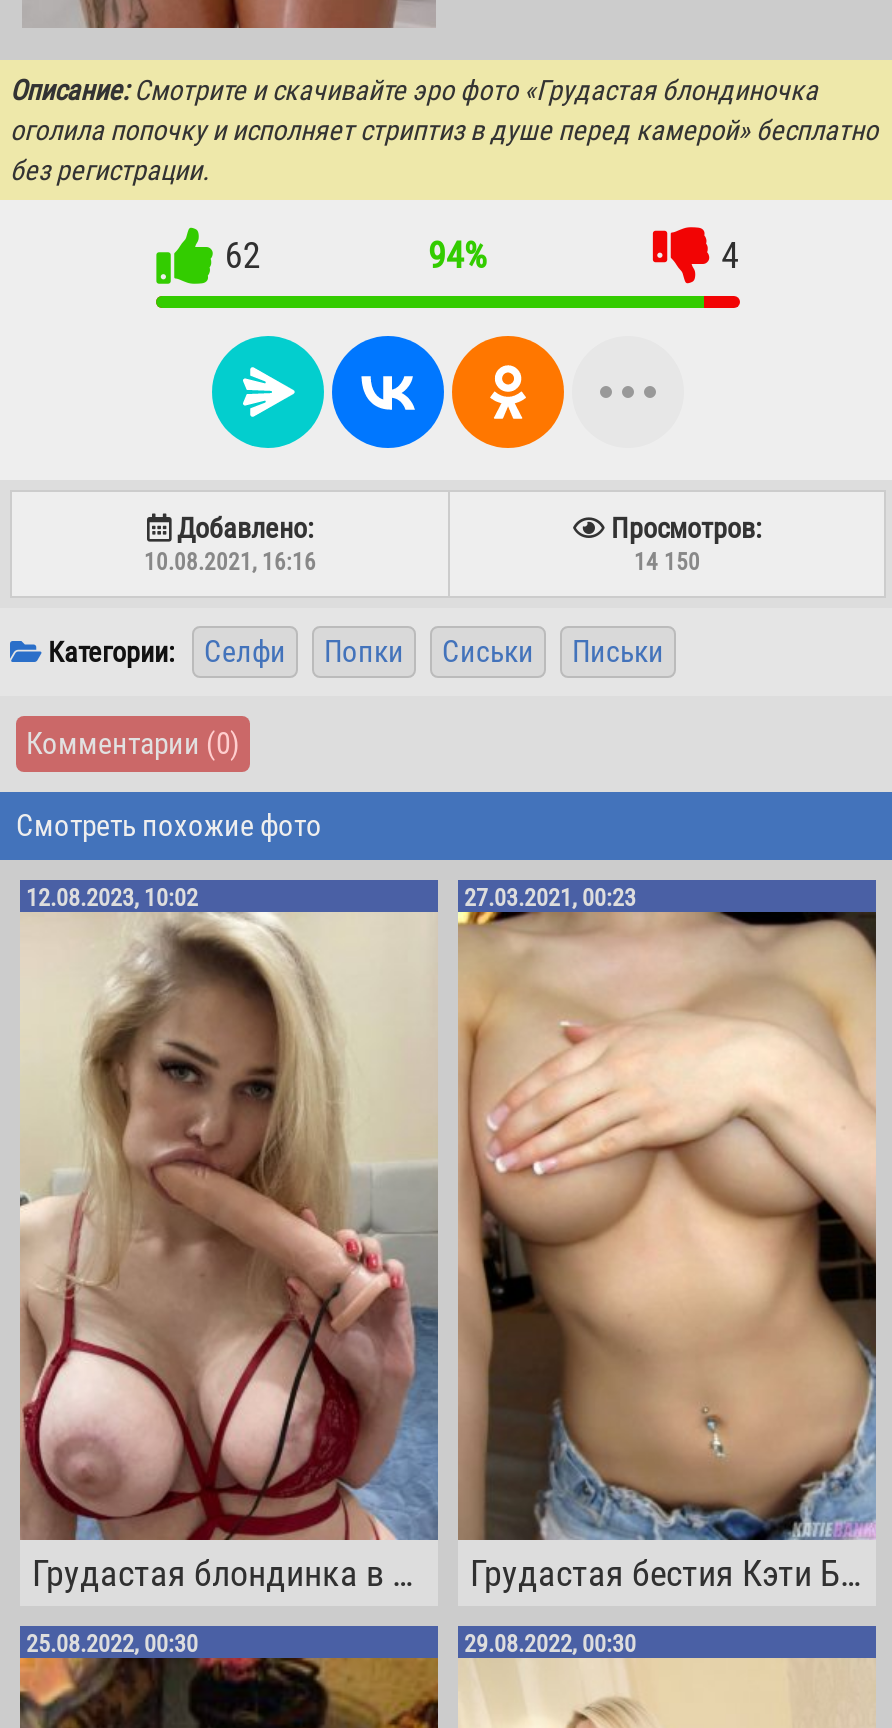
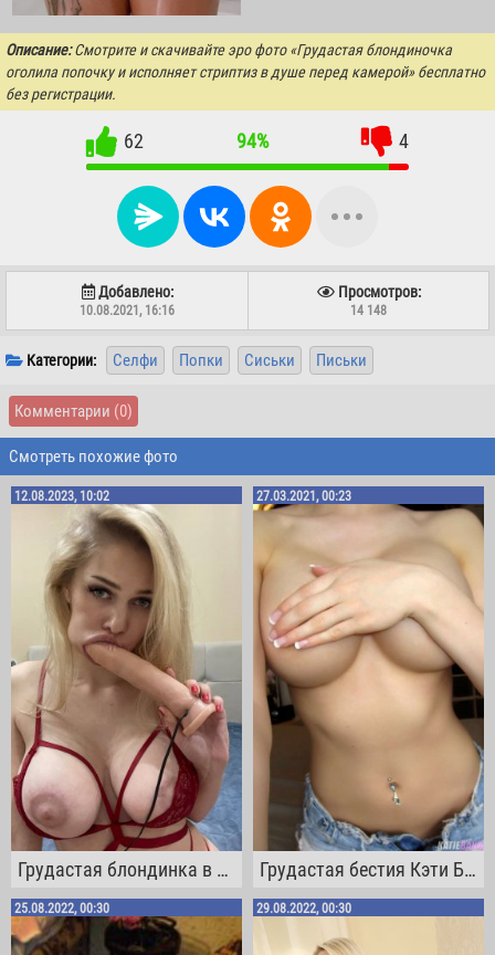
- 14 150
+ 14 148
